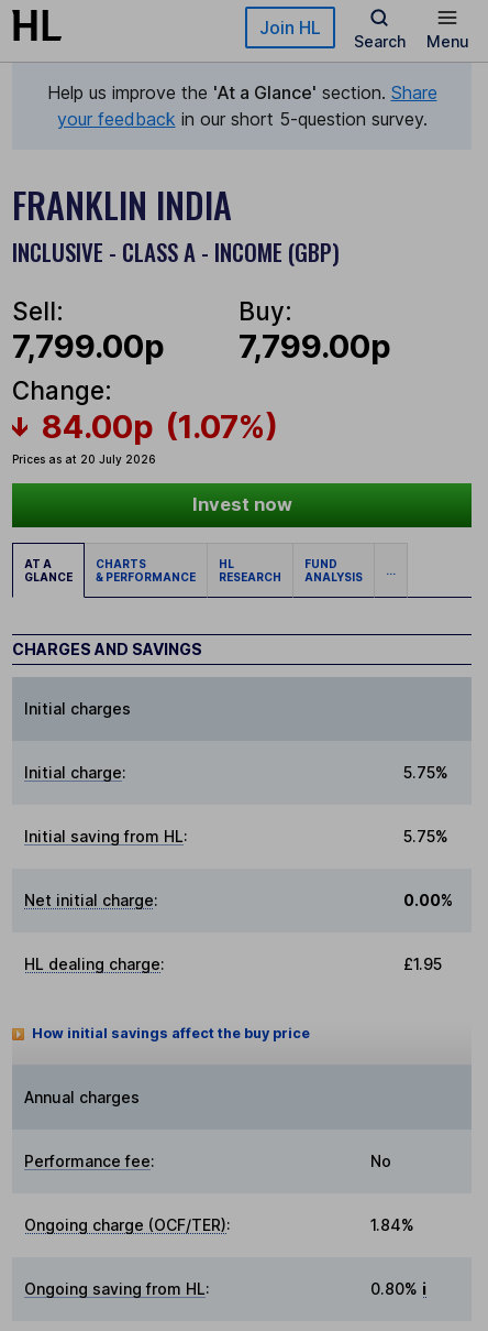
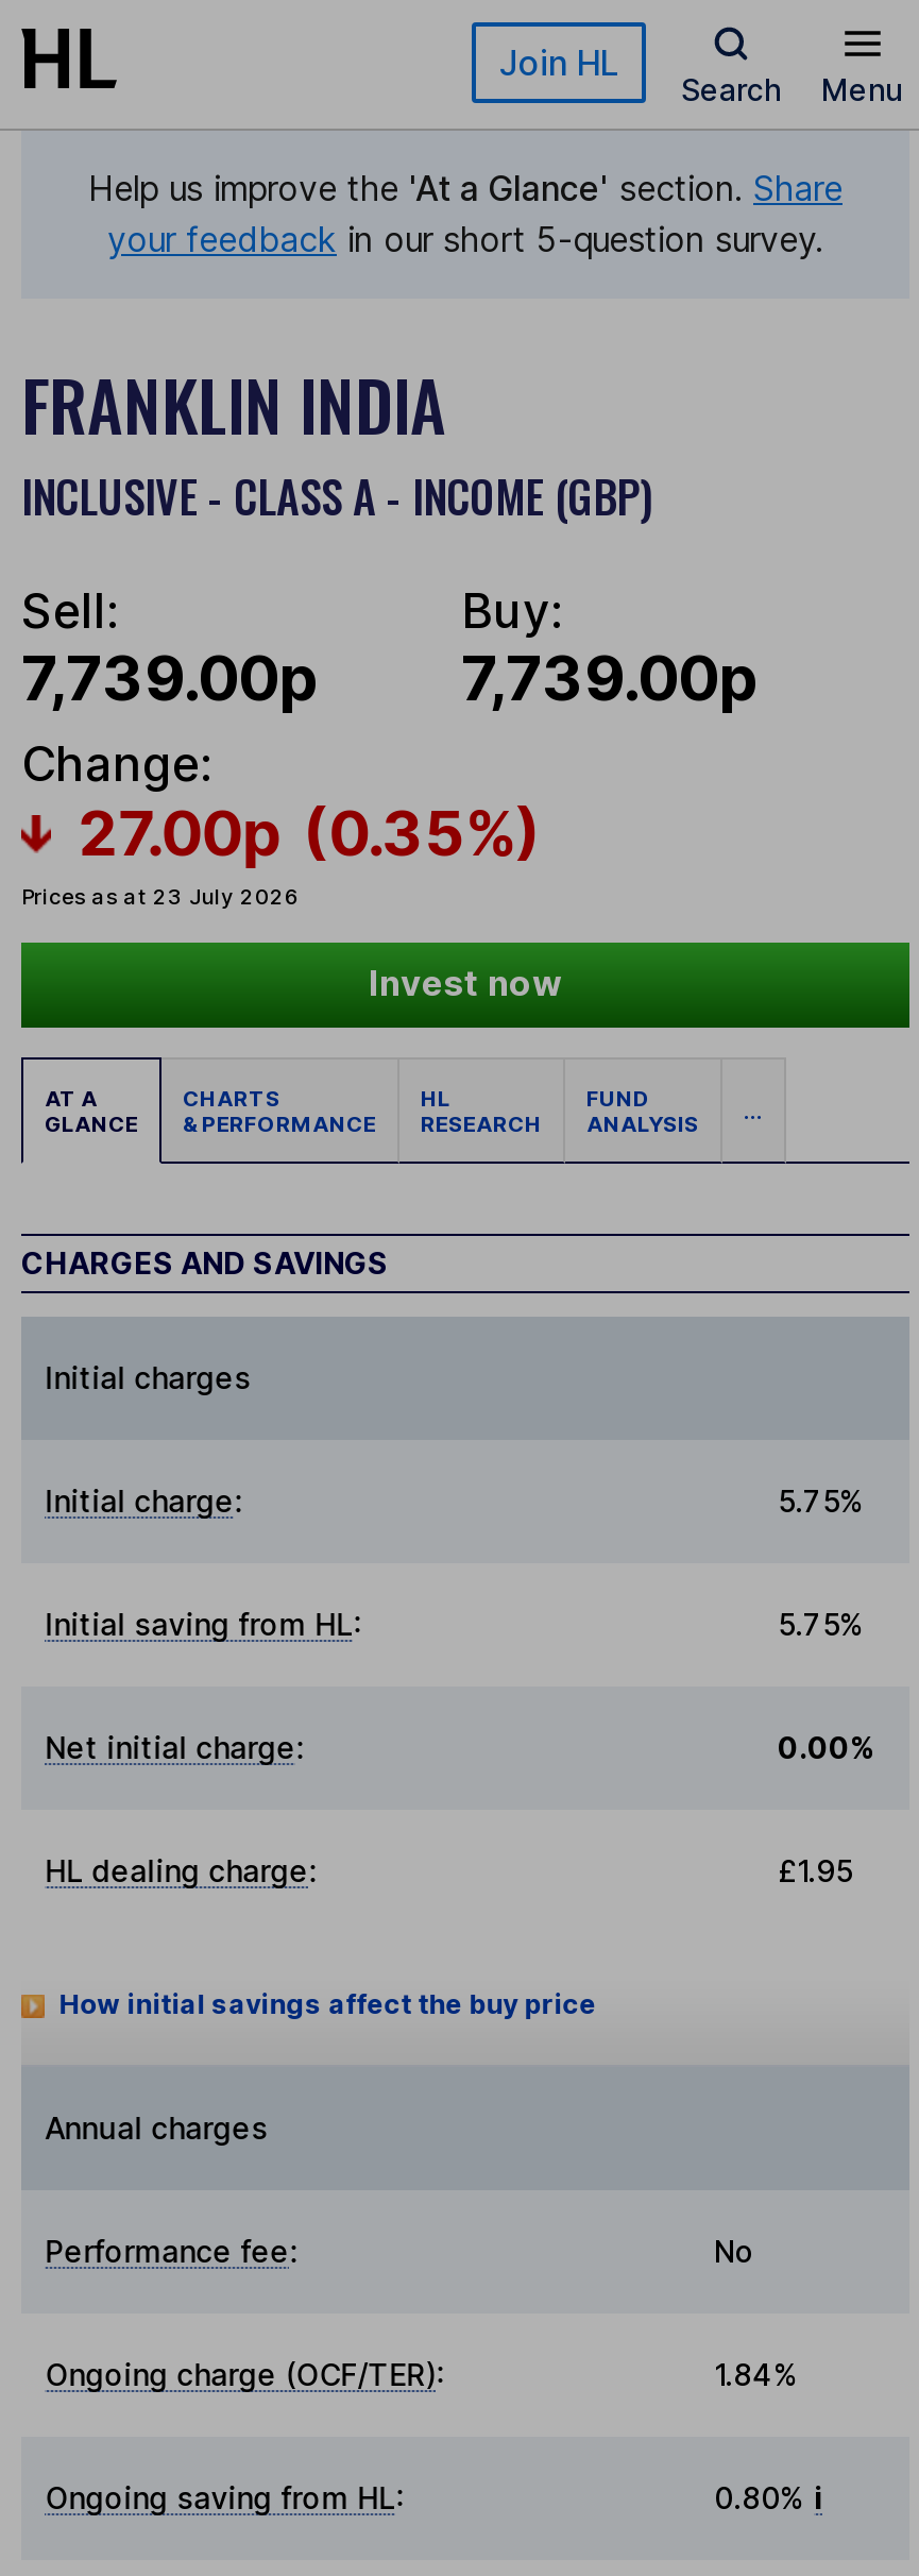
- 7,799.00p
+ 7,739.00p

- 7,799.00p
+ 7,739.00p

- 84.00p (1.07%)
- Prices as at 20 July 2026
+ 27.00p (0.35%)
+ Prices as at 23 July 2026
